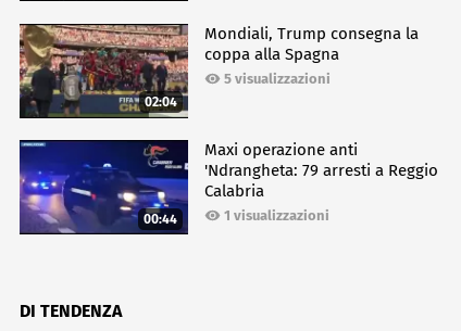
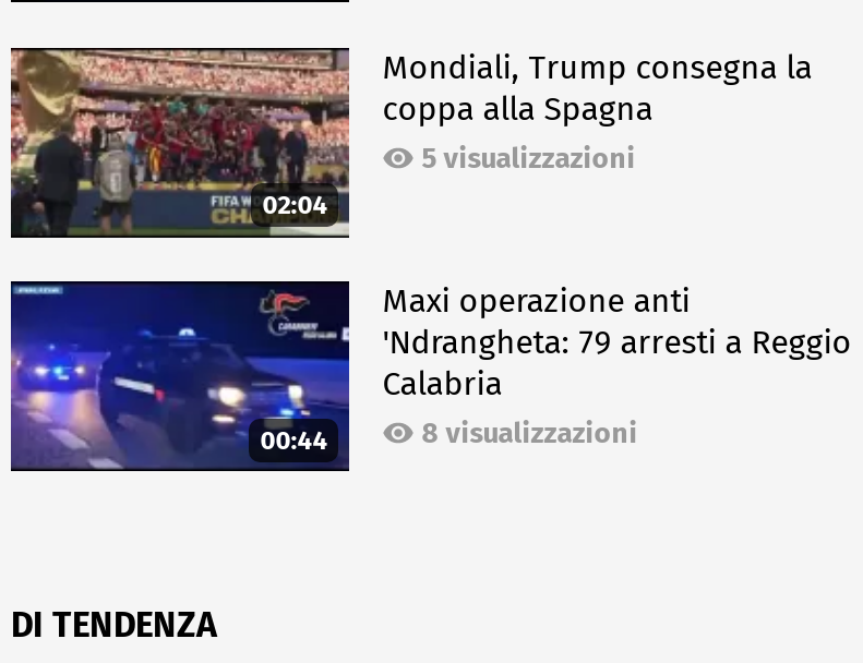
- 1 visualizzazioni
+ 8 visualizzazioni
